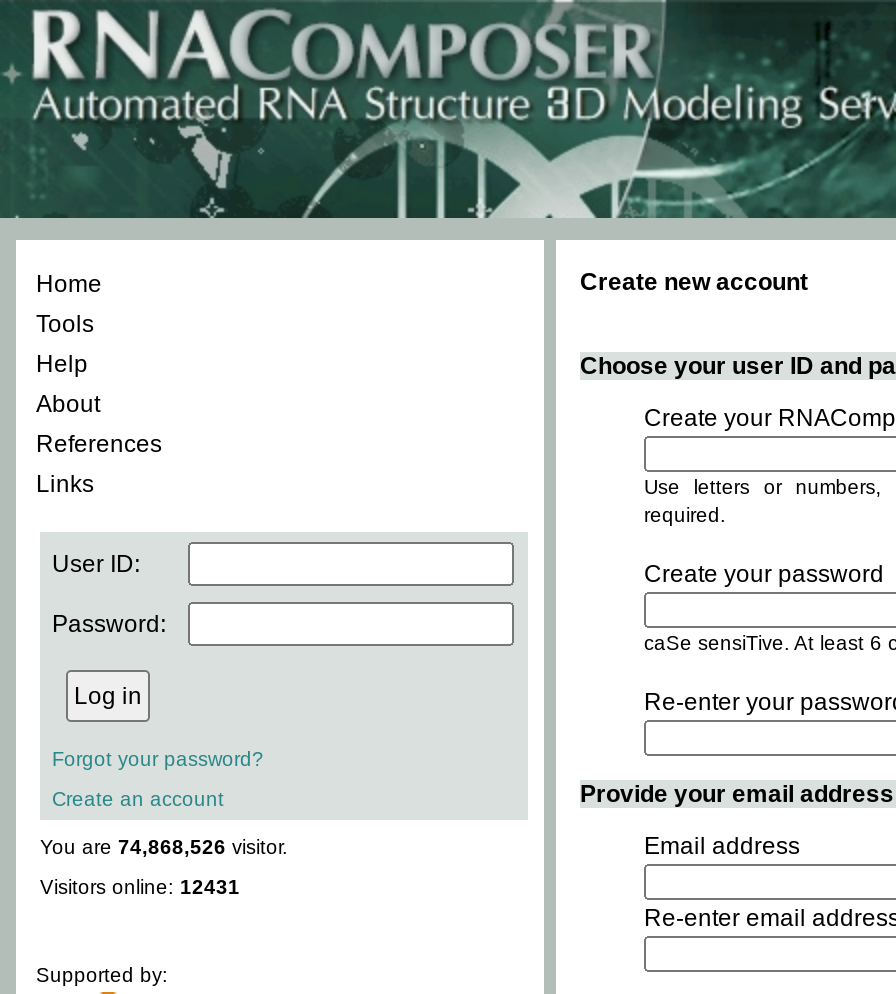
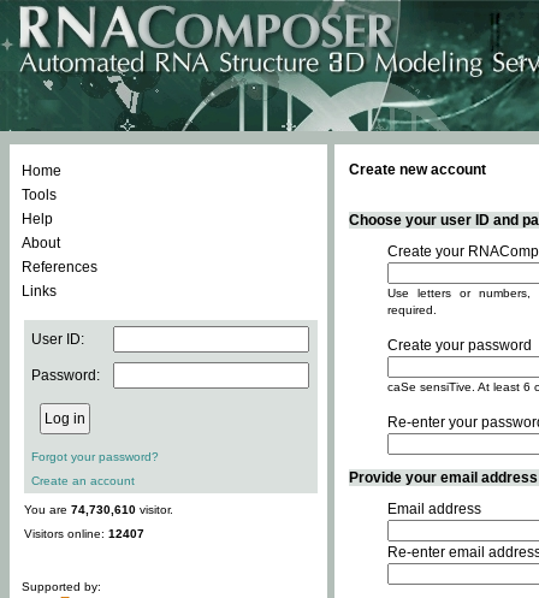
- You are 74,868,526 visitor.
+ You are 74,730,610 visitor.

- Visitors online: 12431
+ Visitors online: 12407
